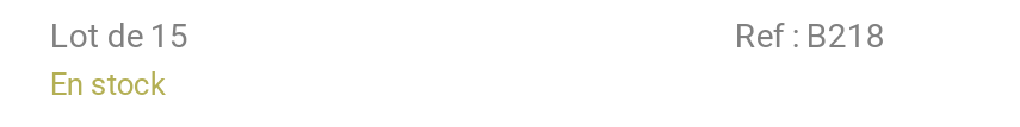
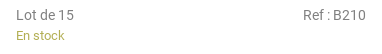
- Ref : B218
+ Ref : B210
